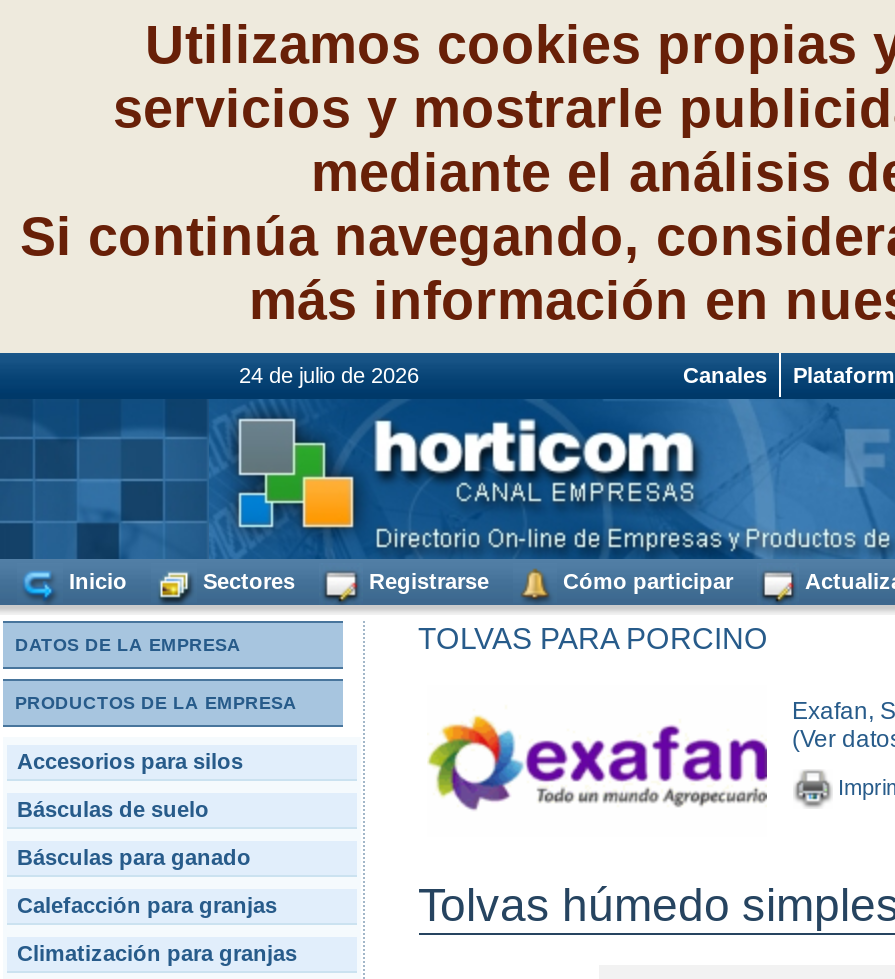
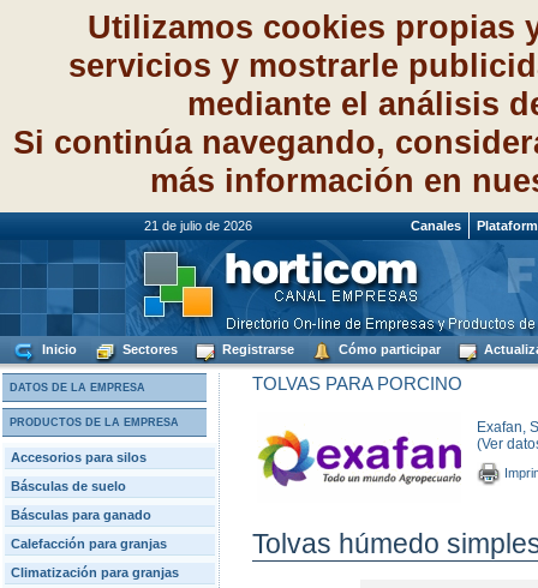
- 24 de julio de 2026 Canales
+ 21 de julio de 2026 Canales
